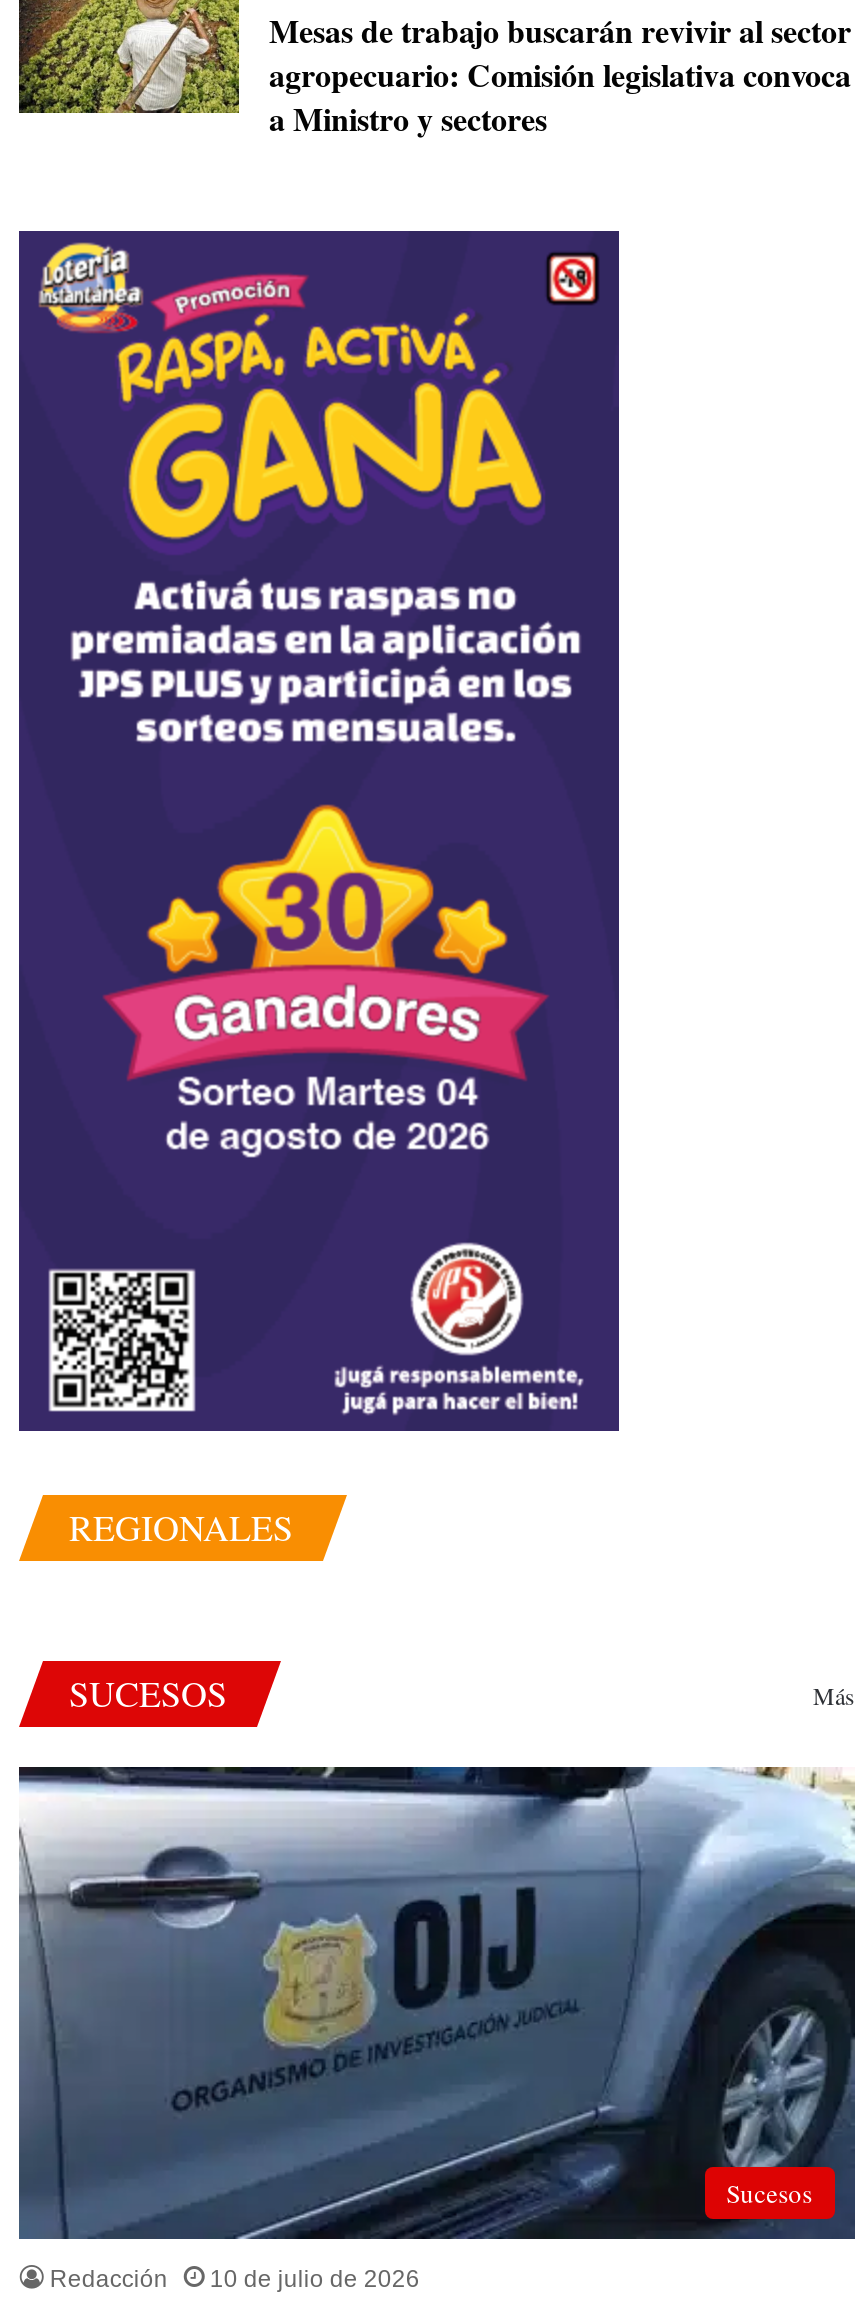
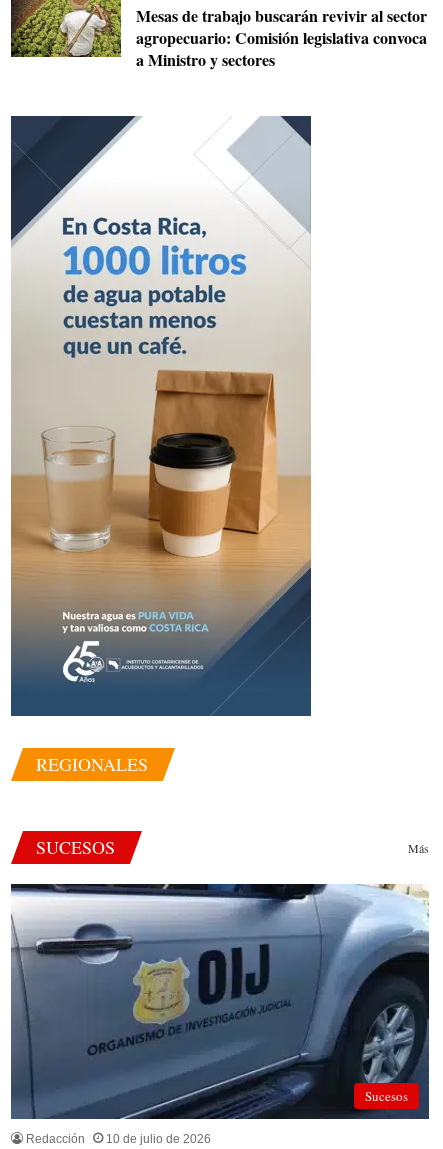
- [image]
+ [image]
